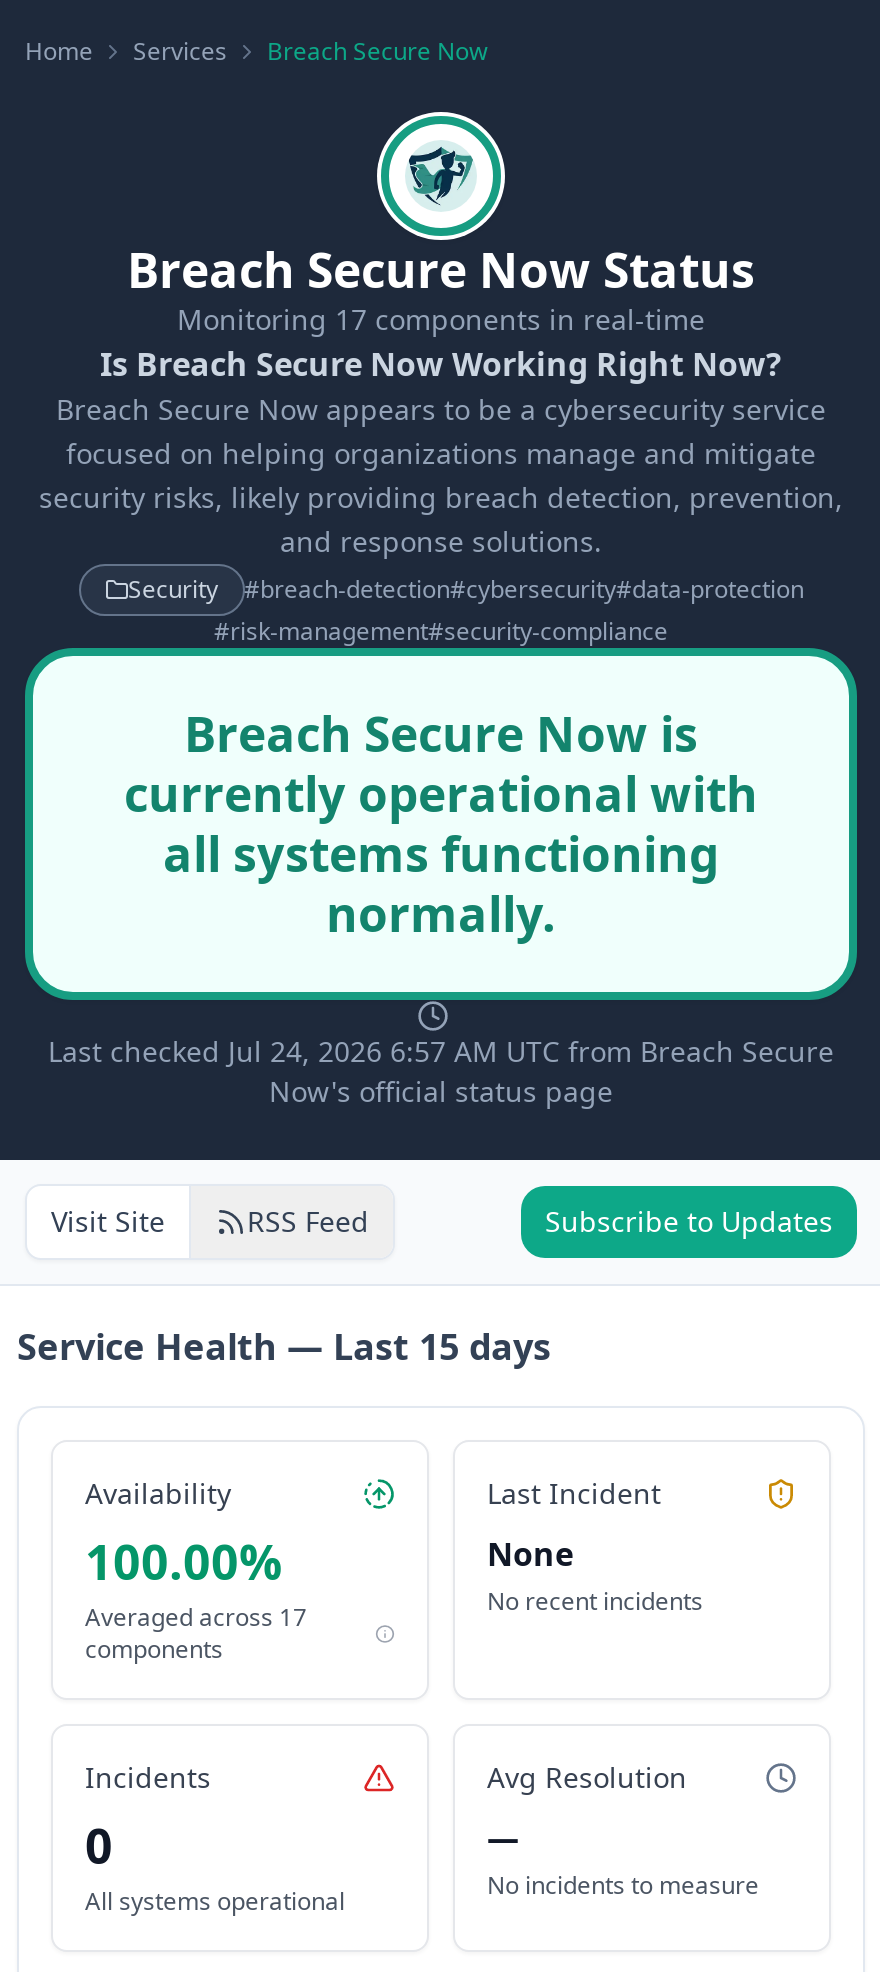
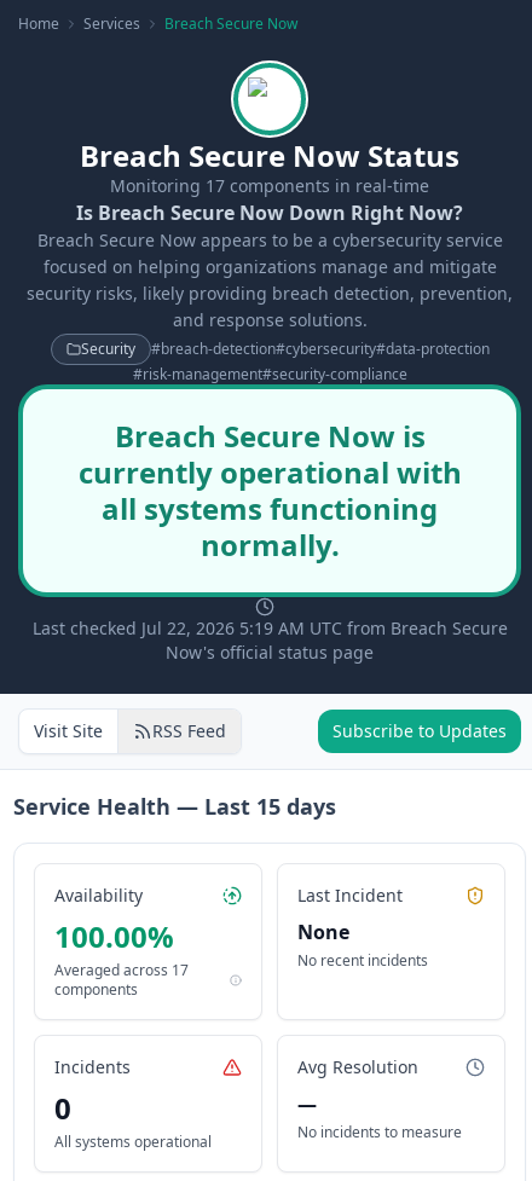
- [image]
+ [image]

- Is Breach Secure Now Working Right Now?
+ Is Breach Secure Now Down Right Now?

- Last checked Jul 24, 2026 6:57 AM UTC from Breach Secure
+ Last checked Jul 22, 2026 5:19 AM UTC from Breach Secure
